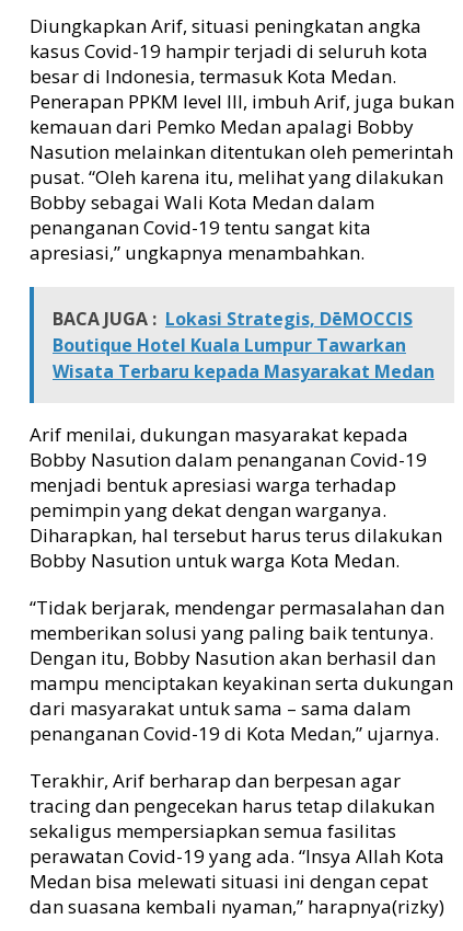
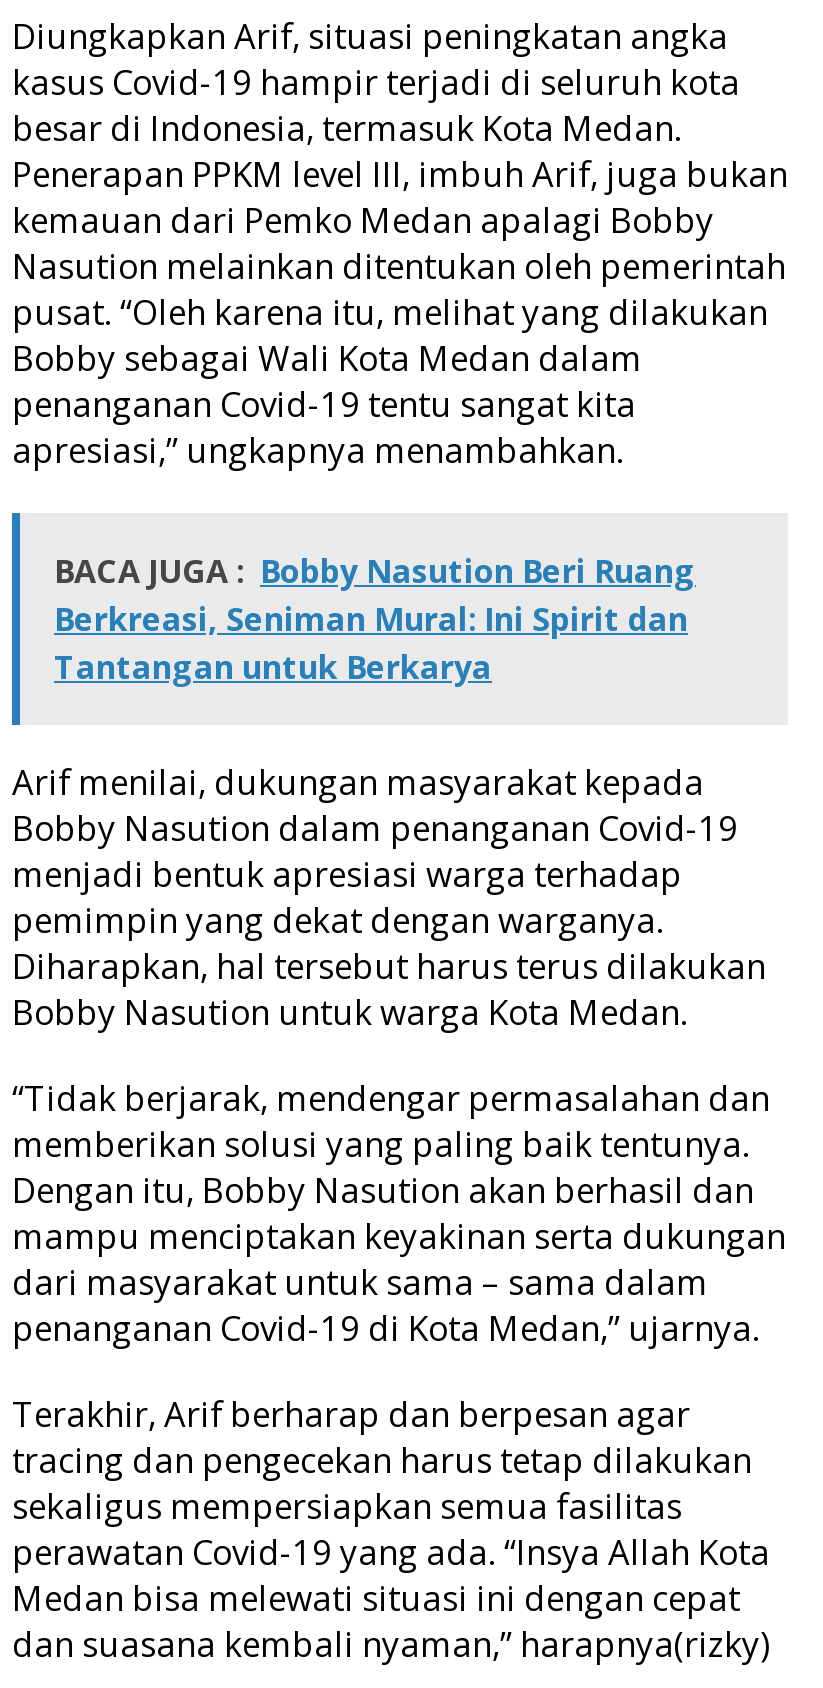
- BACA JUGA : Lokasi Strategis, DēMOCCIS
- Boutique Hotel Kuala Lumpur Tawarkan
- Wisata Terbaru kepada Masyarakat Medan
+ BACA JUGA : Bobby Nasution Beri Ruang
+ Berkreasi, Seniman Mural: Ini Spirit dan
+ Tantangan untuk Berkarya
